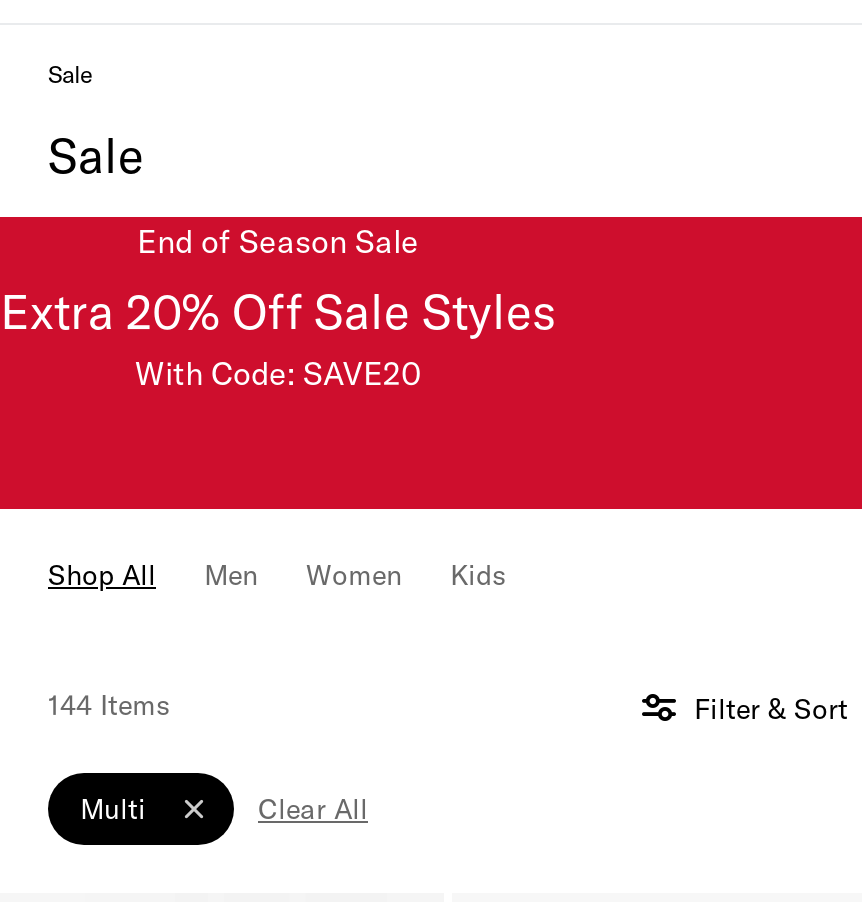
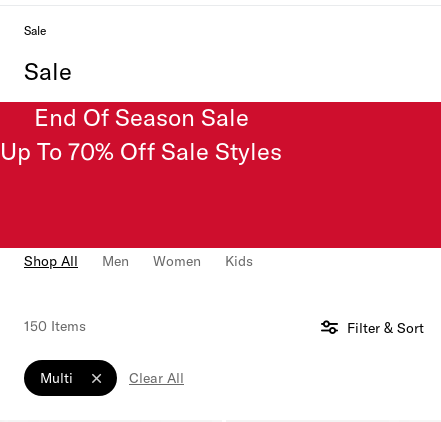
- End of Season Sale
- Extra 20% Off Sale Styles
- With Code: SAVE20
+ End Of Season Sale
+ Up To 70% Off Sale Styles

- 144 Items
+ 150 Items
